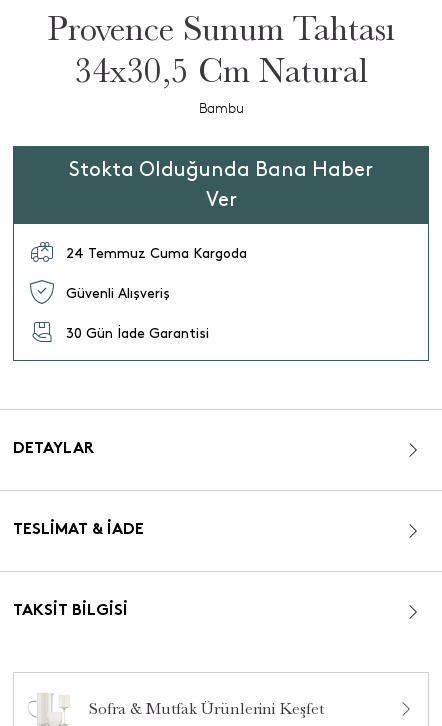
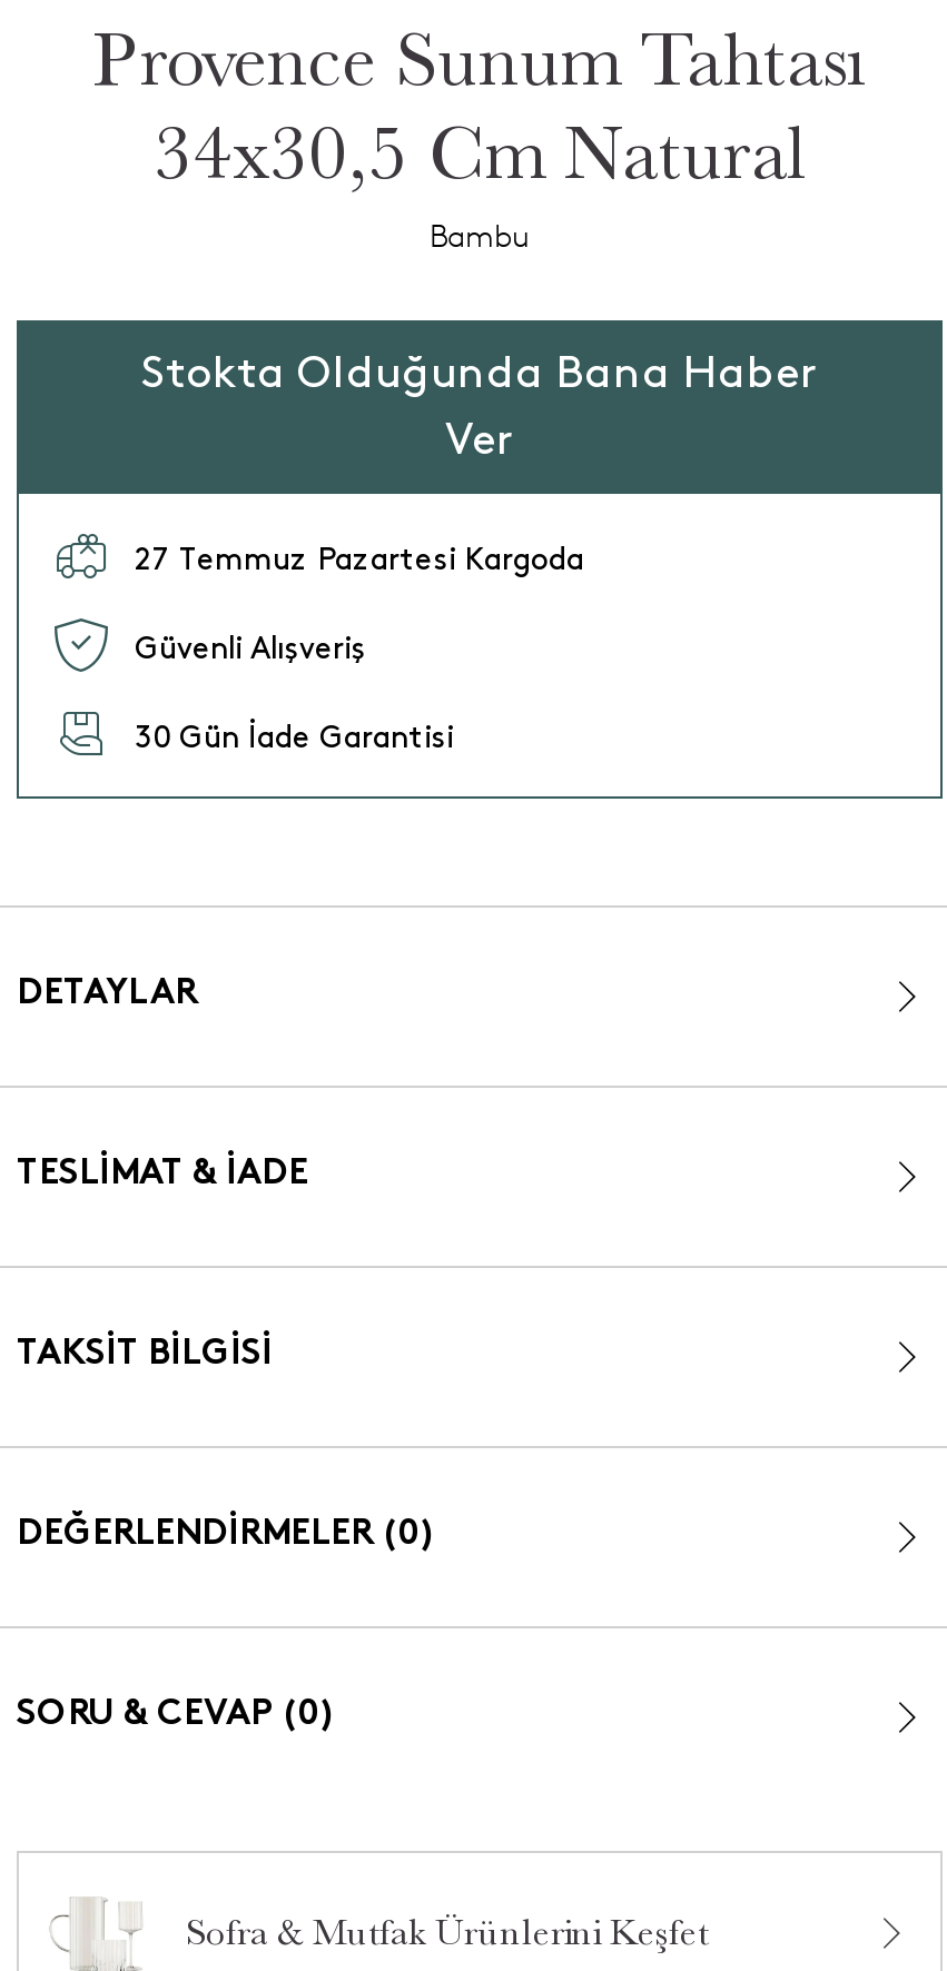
- 24 Temmuz Cuma Kargoda
+ 27 Temmuz Pazartesi Kargoda

+ DEĞERLENDİRMELER (0)

+ SORU & CEVAP (0)
